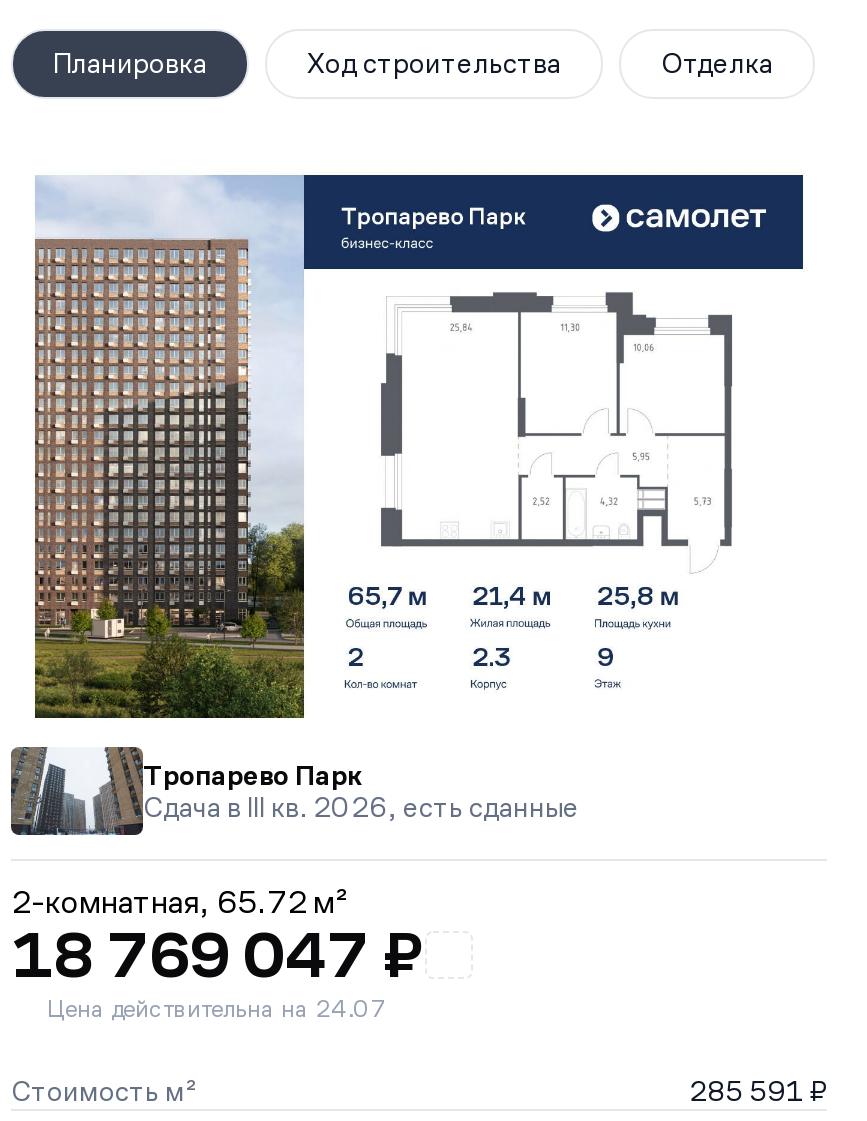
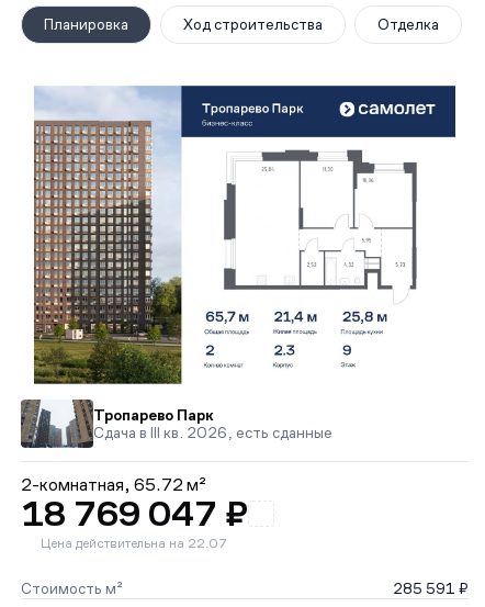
- Цена действительна на 24.07
+ Цена действительна на 22.07
